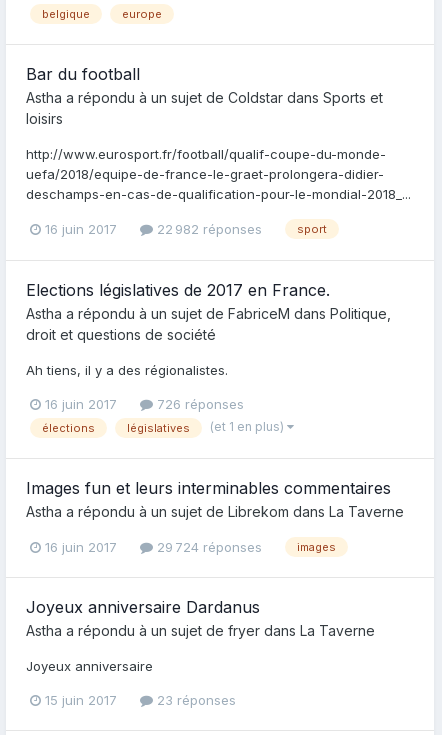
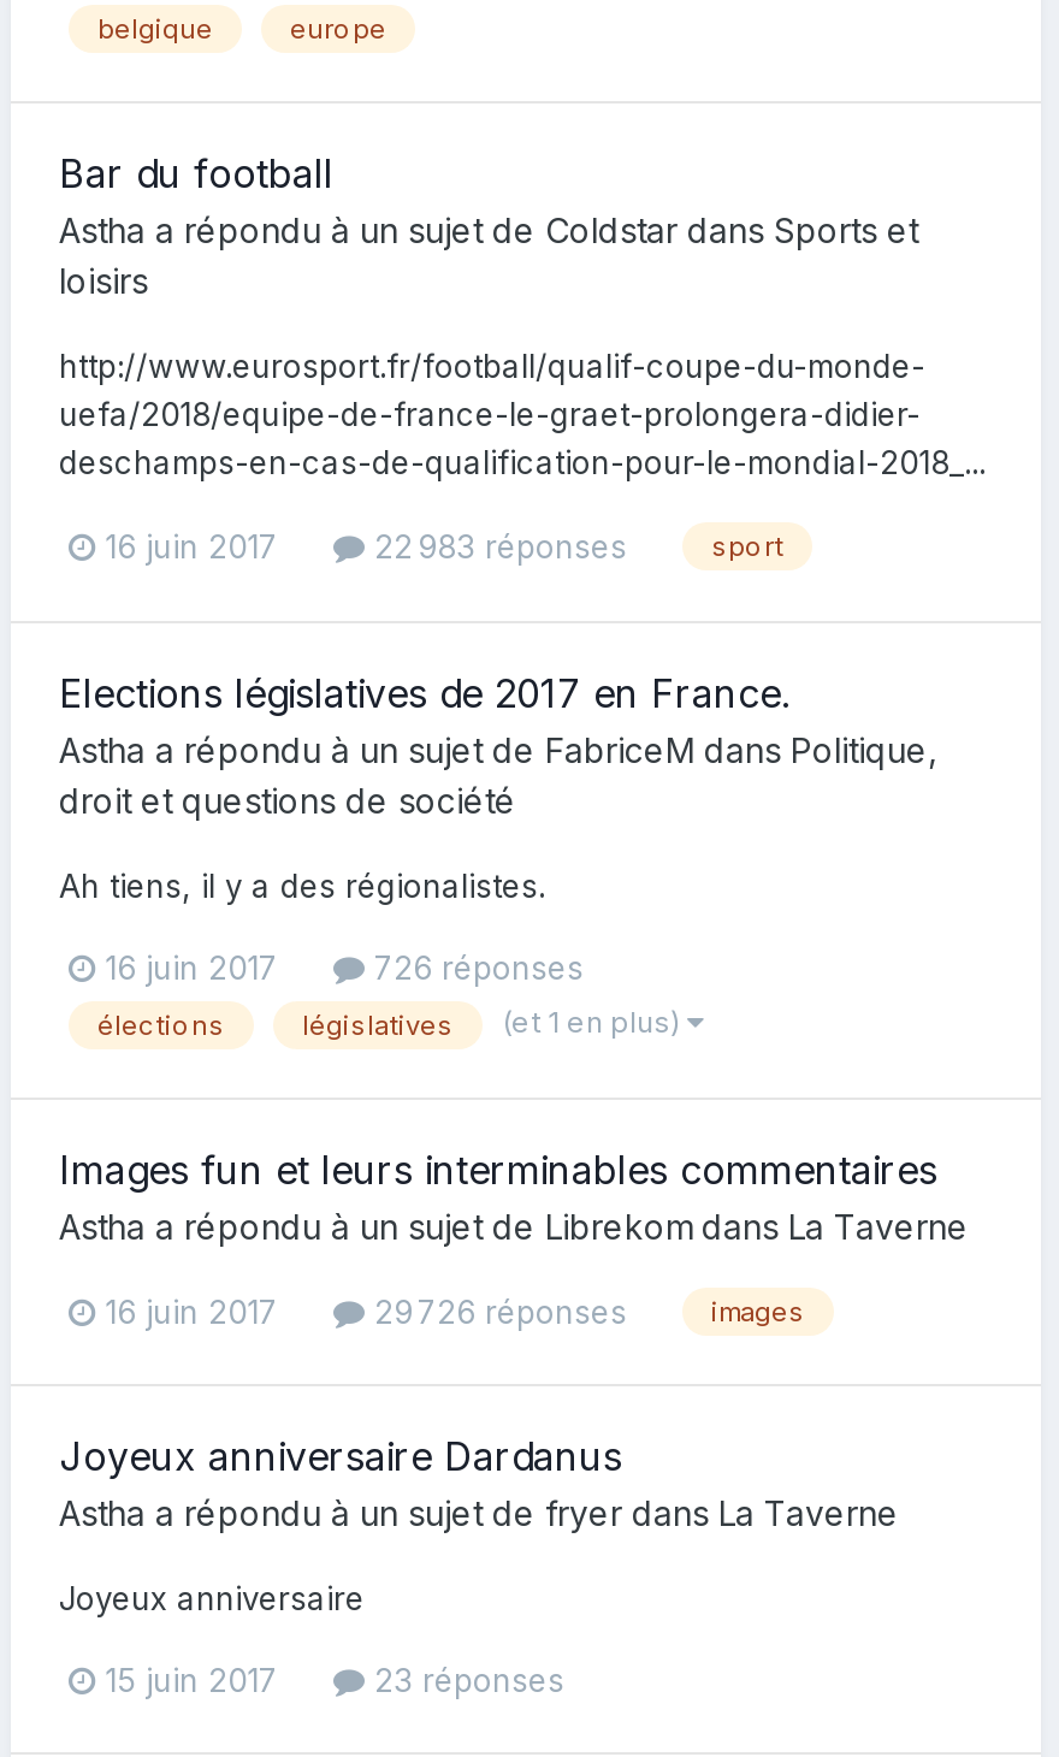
- 22 982 réponses
+ 22 983 réponses

- 29 724 réponses
+ 29 726 réponses
